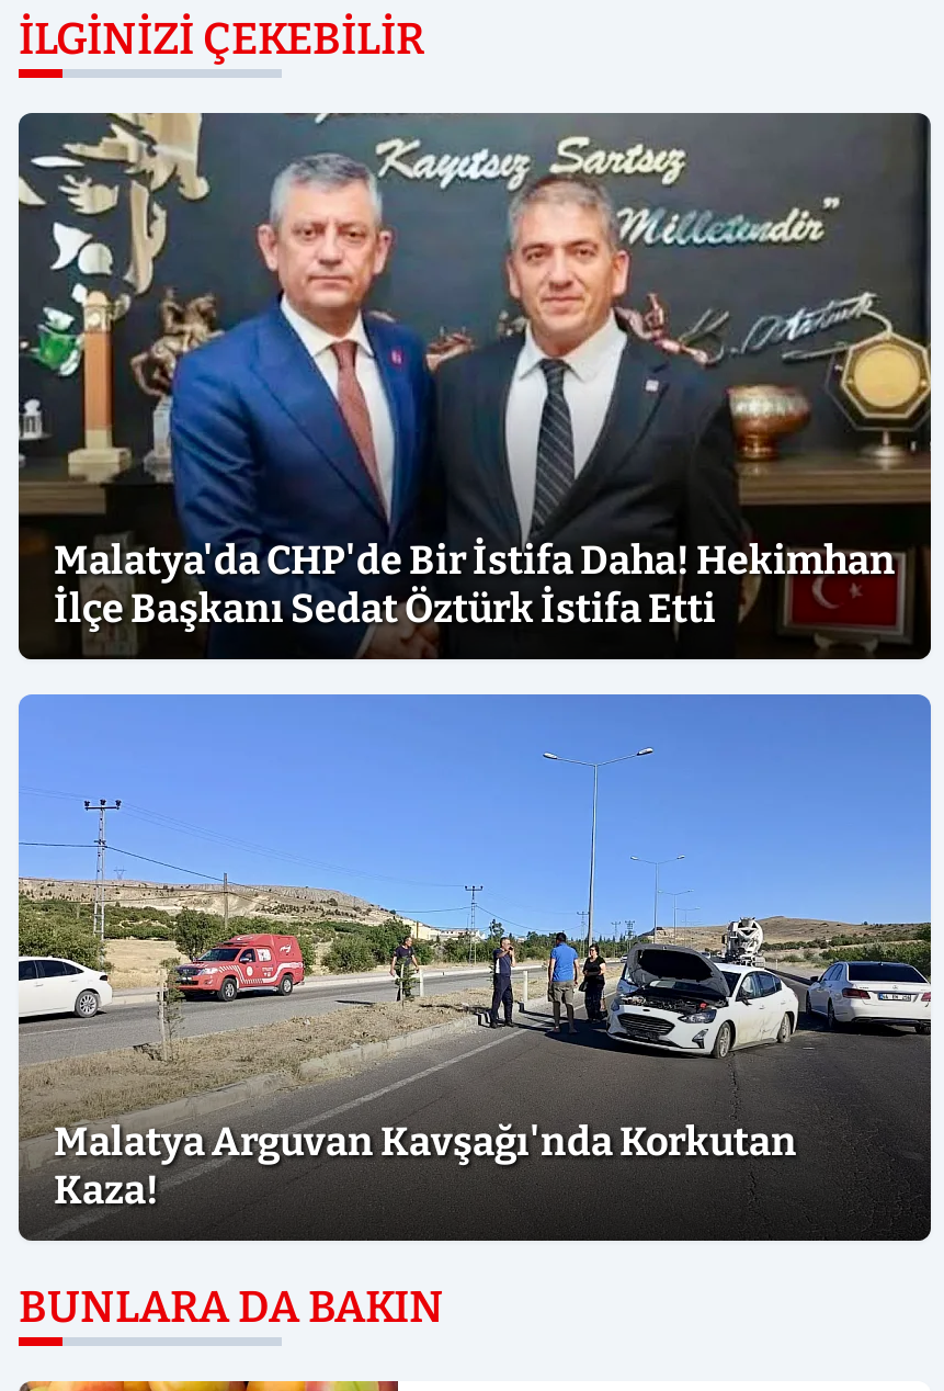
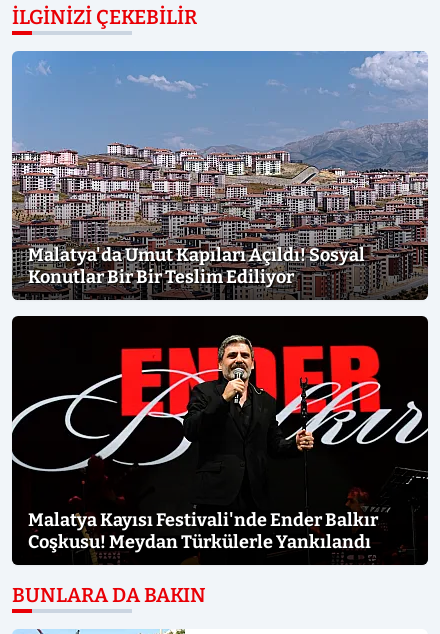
- [image]
- Malatya'da CHP'de Bir İstifa Daha! Hekimhan
- İlçe Başkanı Sedat Öztürk İstifa Etti
+ [image]
+ Malatya'da Umut Kapıları Açıldı! Sosyal
+ Konutlar Bir Bir Teslim Ediliyor

- [image]
- Malatya Arguvan Kavşağı'nda Korkutan
- Kaza!
+ [image]
+ Malatya Kayısı Festivali'nde Ender Balkır
+ Coşkusu! Meydan Türkülerle Yankılandı
